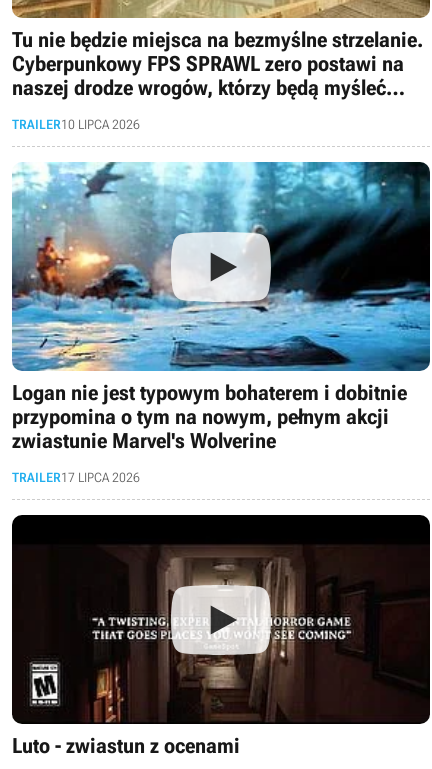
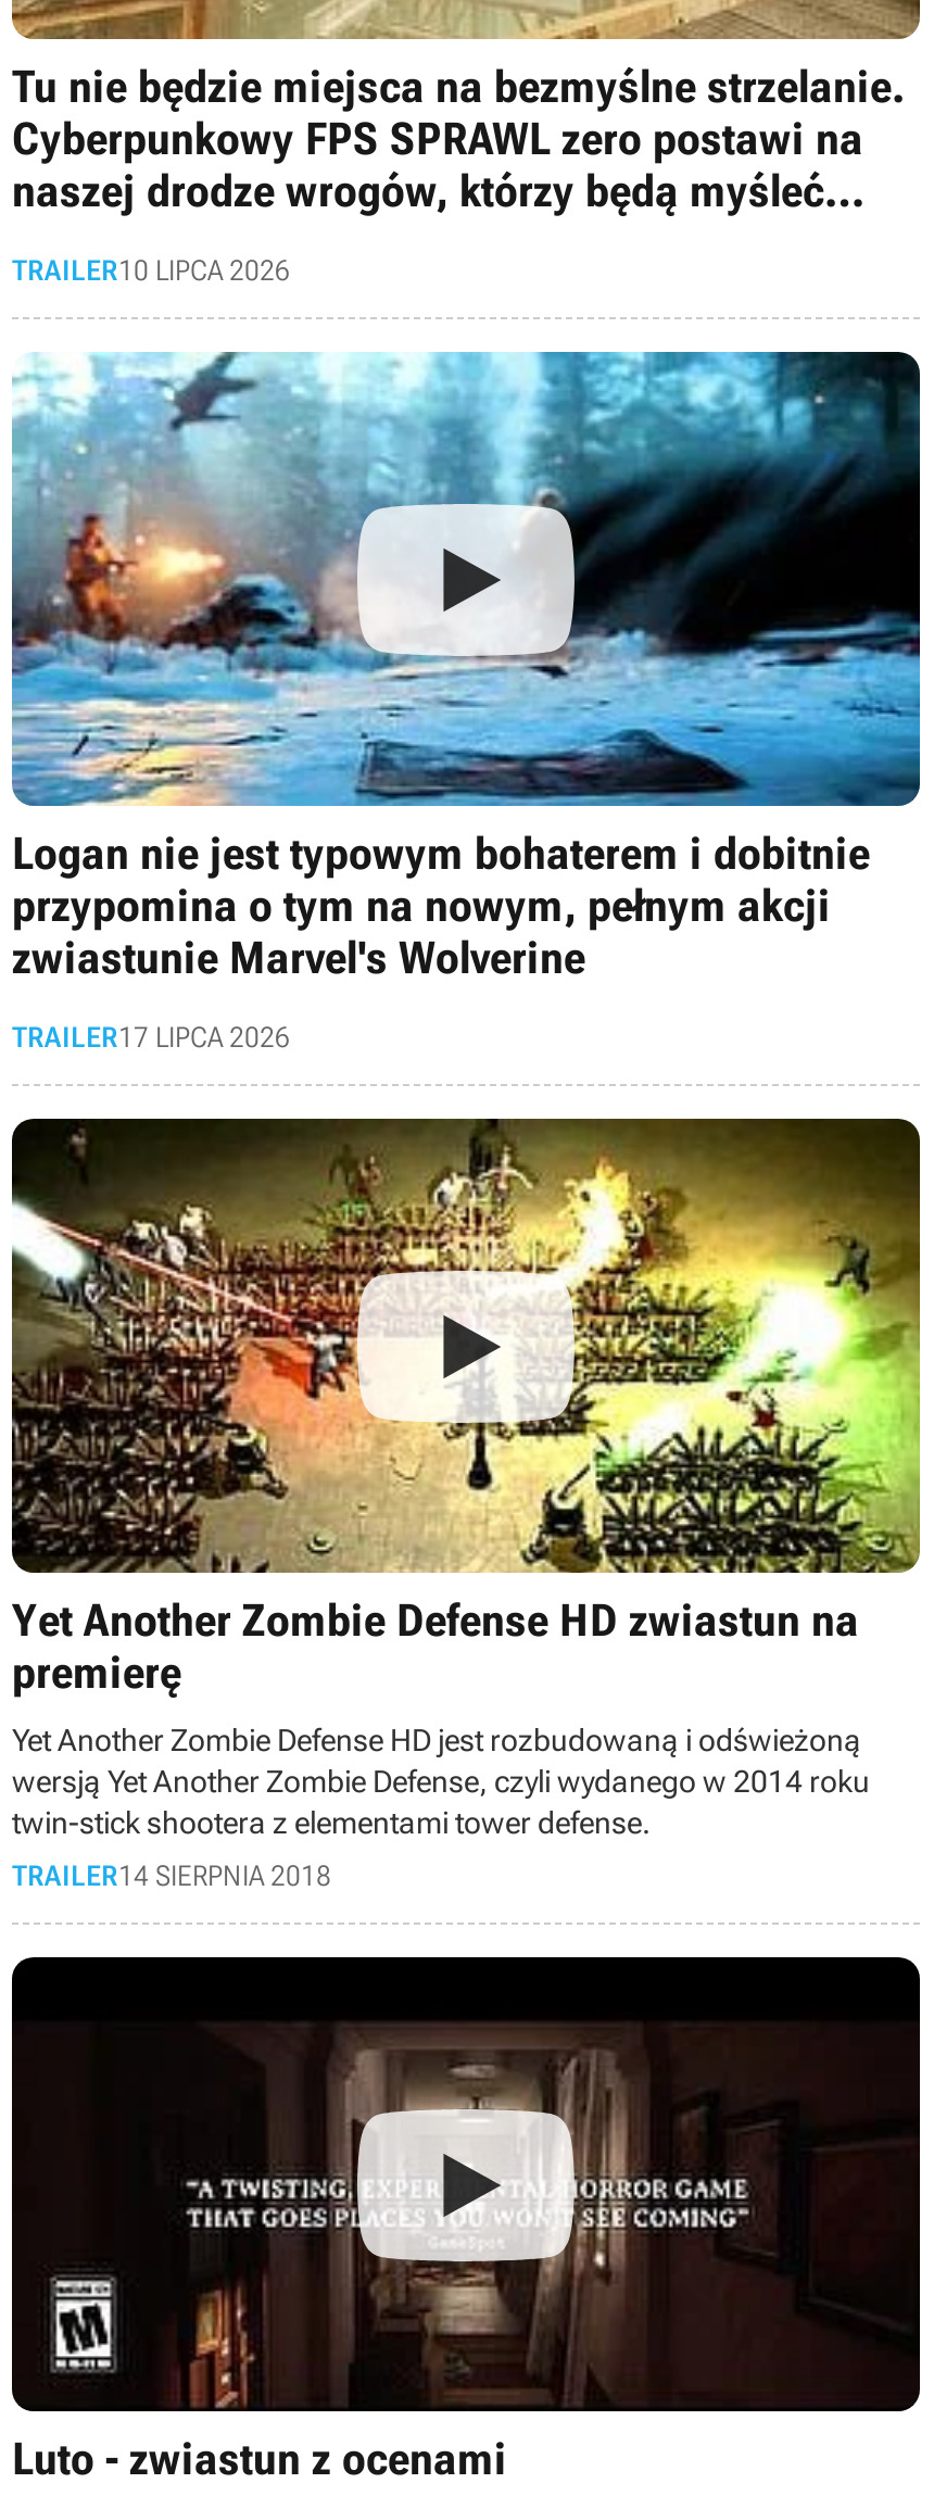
+ [image]
+ Yet Another Zombie Defense HD zwiastun na
+ premierę
+ Yet Another Zombie Defense HD jest rozbudowaną i odświeżoną
+ wersją Yet Another Zombie Defense, czyli wydanego w 2014 roku
+ twin-stick shootera z elementami tower defense.
+ TRAILER14 SIERPNIA 2018
